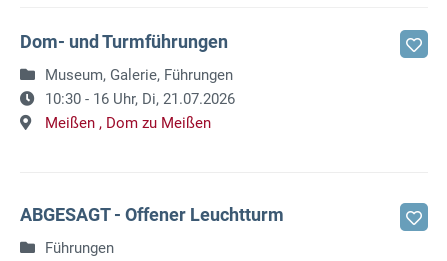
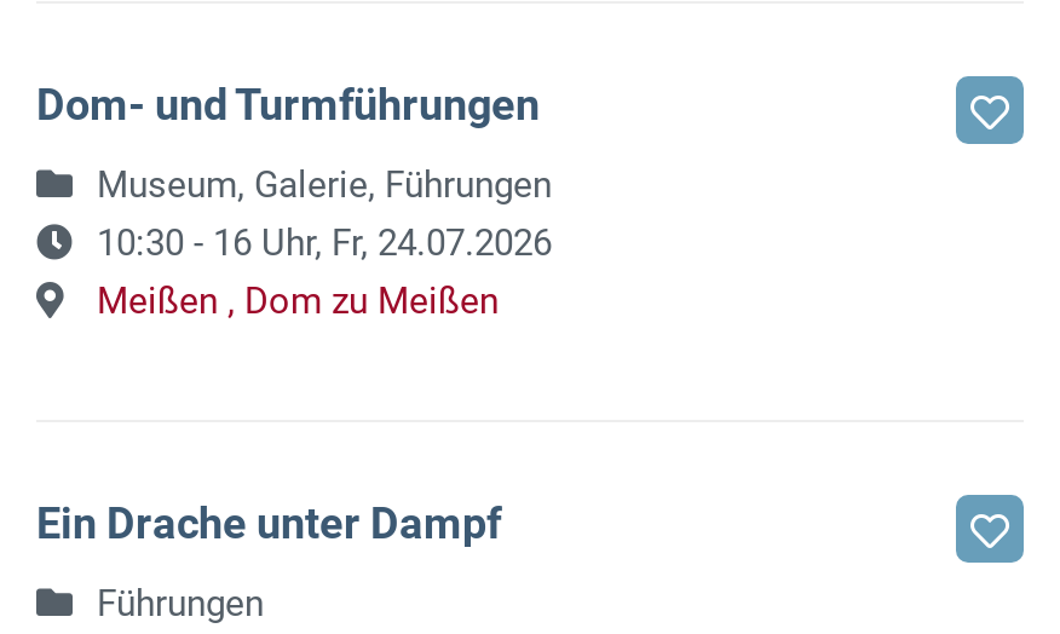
- 10:30 - 16 Uhr, Di, 21.07.2026
+ 10:30 - 16 Uhr, Fr, 24.07.2026

- ABGESAGT - Offener Leuchtturm
+ Ein Drache unter Dampf
